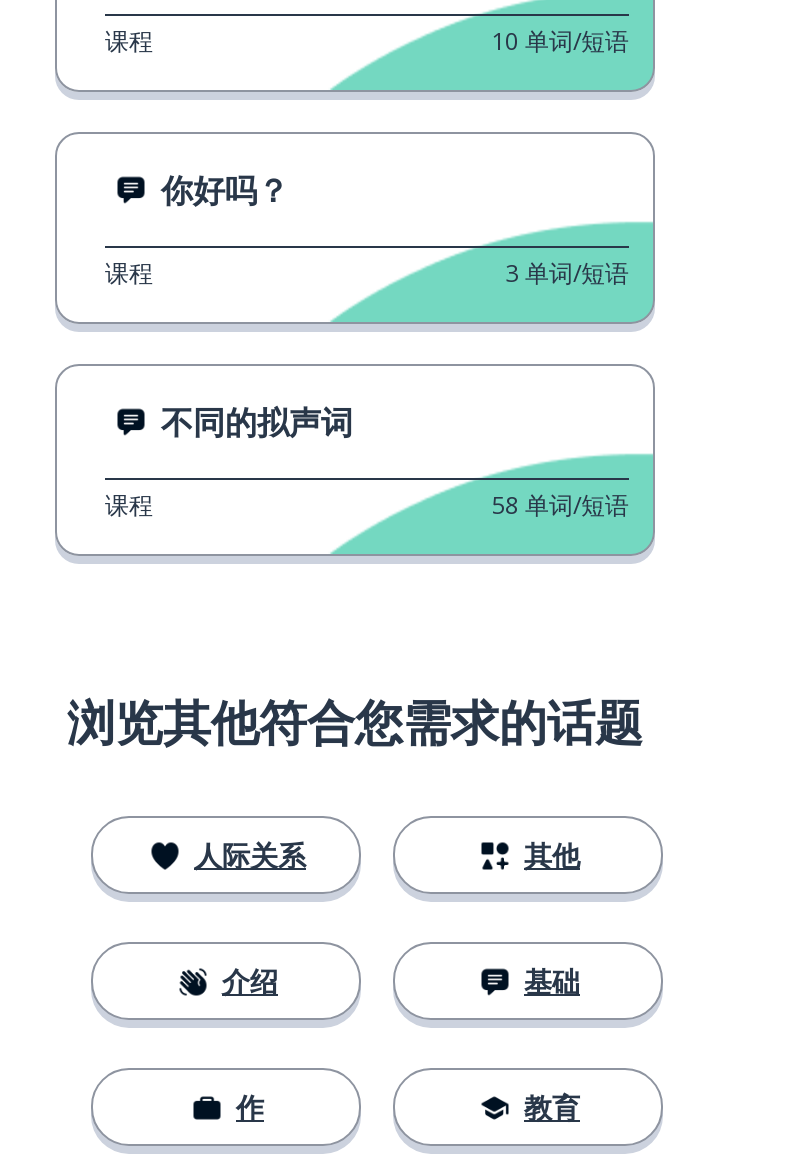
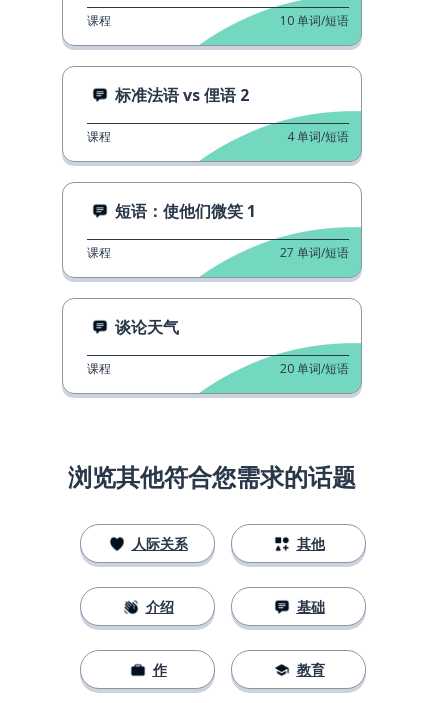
- 你好吗？
+ 标准法语 vs 俚语 2

- 3 单词/短语
+ 4 单词/短语

- 不同的拟声词
+ 短语：使他们微笑 1

- 58 单词/短语
+ 27 单词/短语
+ 谈论天气
+ 课程
+ 20 单词/短语
